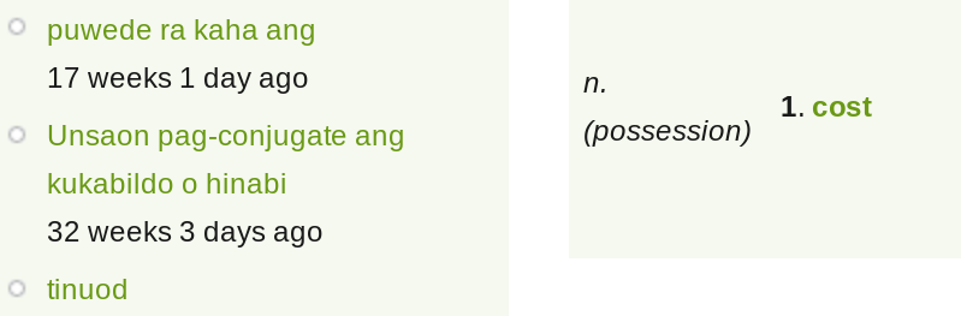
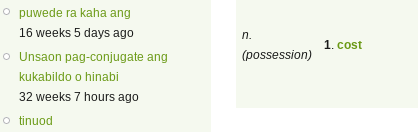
- 17 weeks 1 day ago
+ 16 weeks 5 days ago

- 32 weeks 3 days ago
+ 32 weeks 7 hours ago
